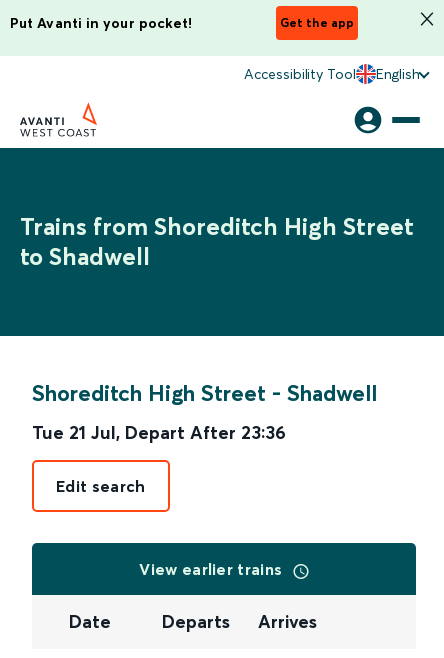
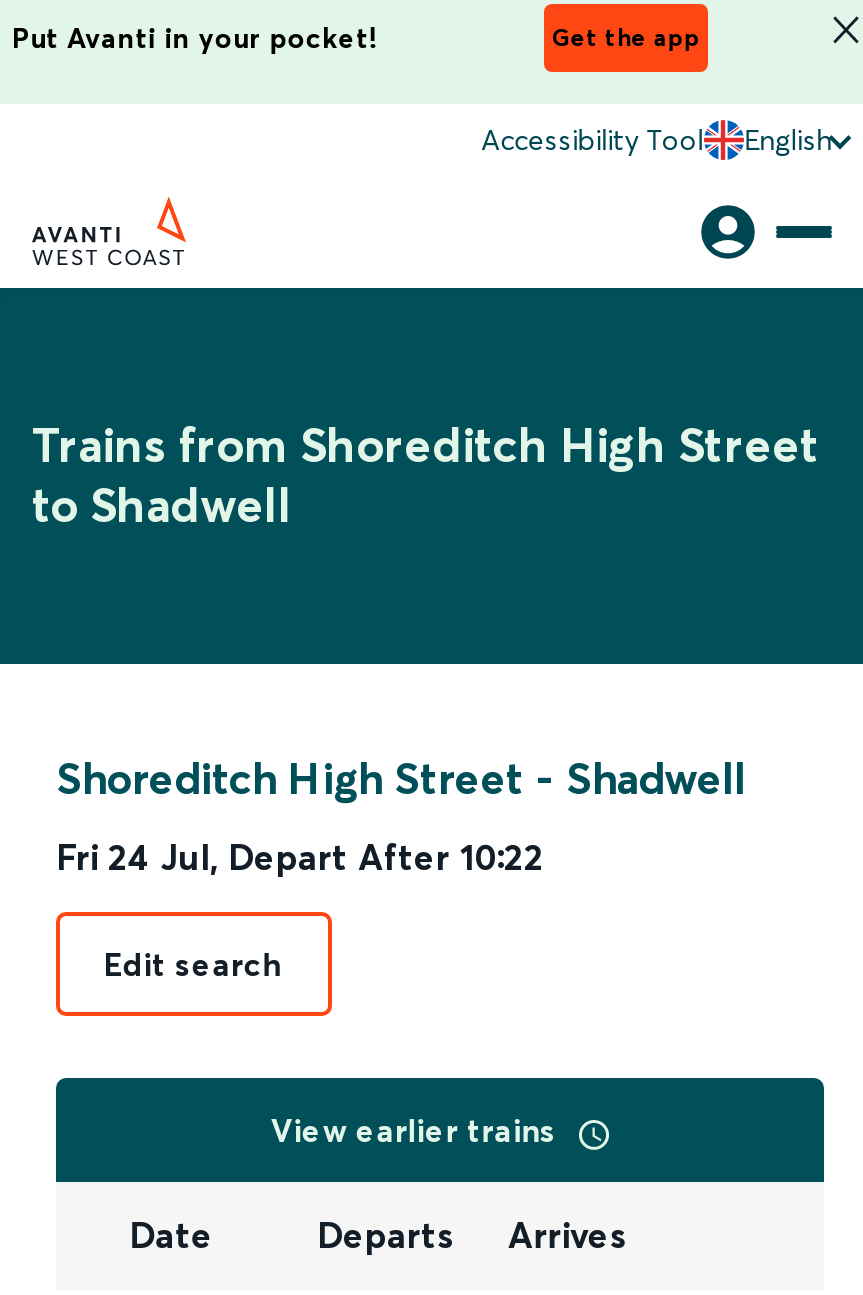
- Tue 21 Jul, Depart After 23:36
+ Fri 24 Jul, Depart After 10:22
